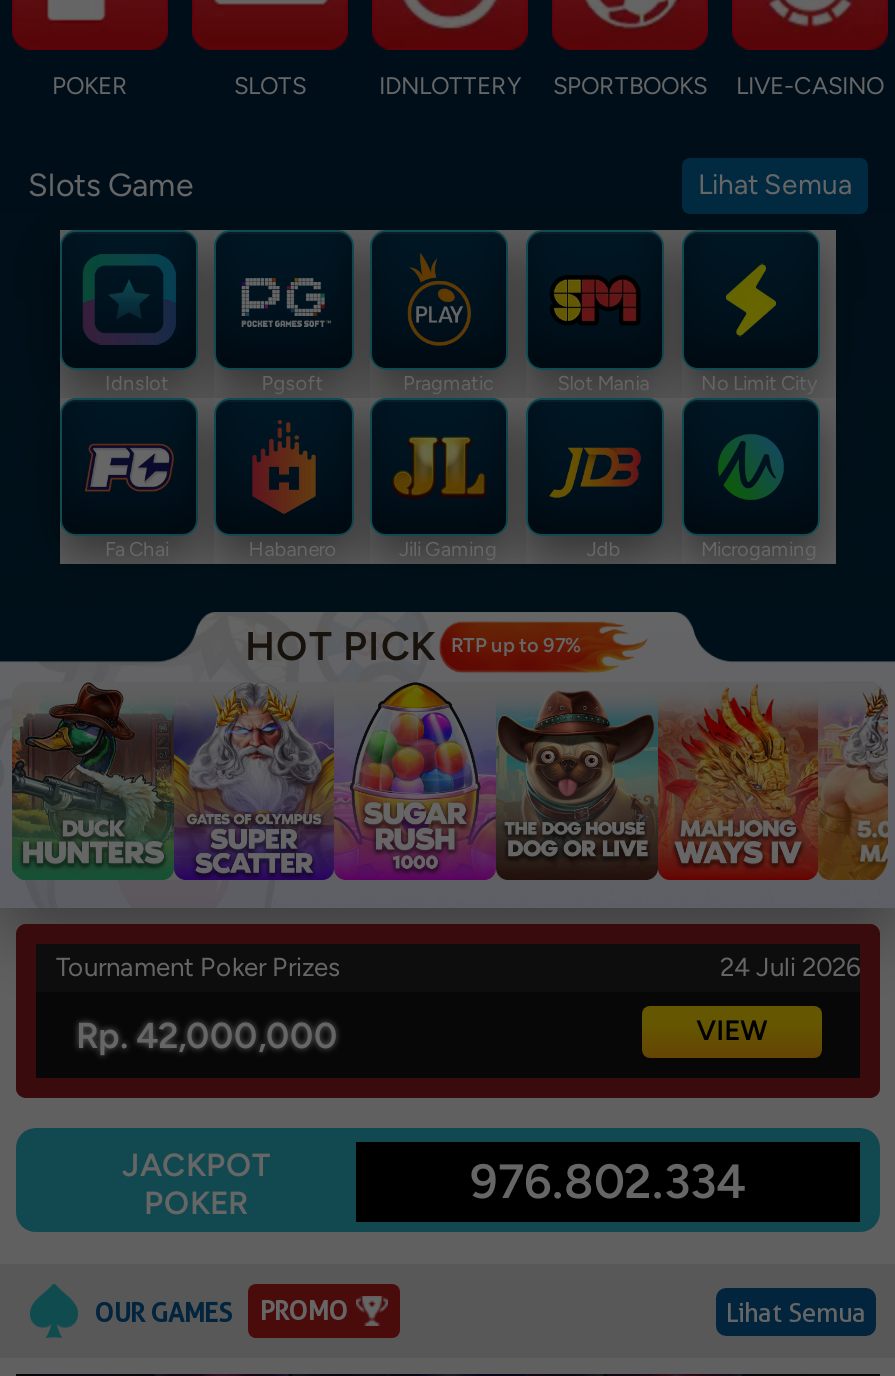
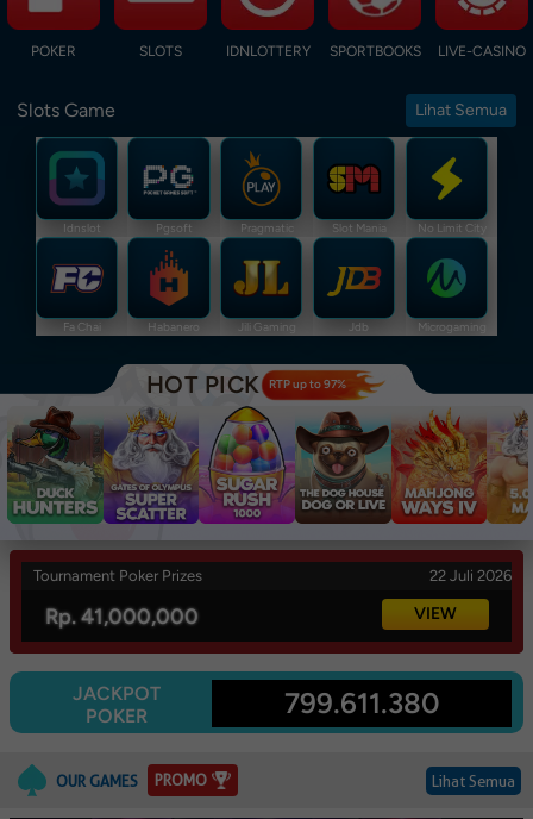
- 24 Juli 2026
+ 22 Juli 2026

- Rp. 42,000,000
+ Rp. 41,000,000

- 976.802.334
+ 799.611.380
